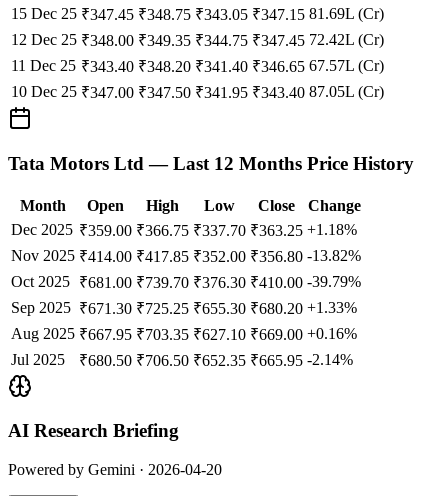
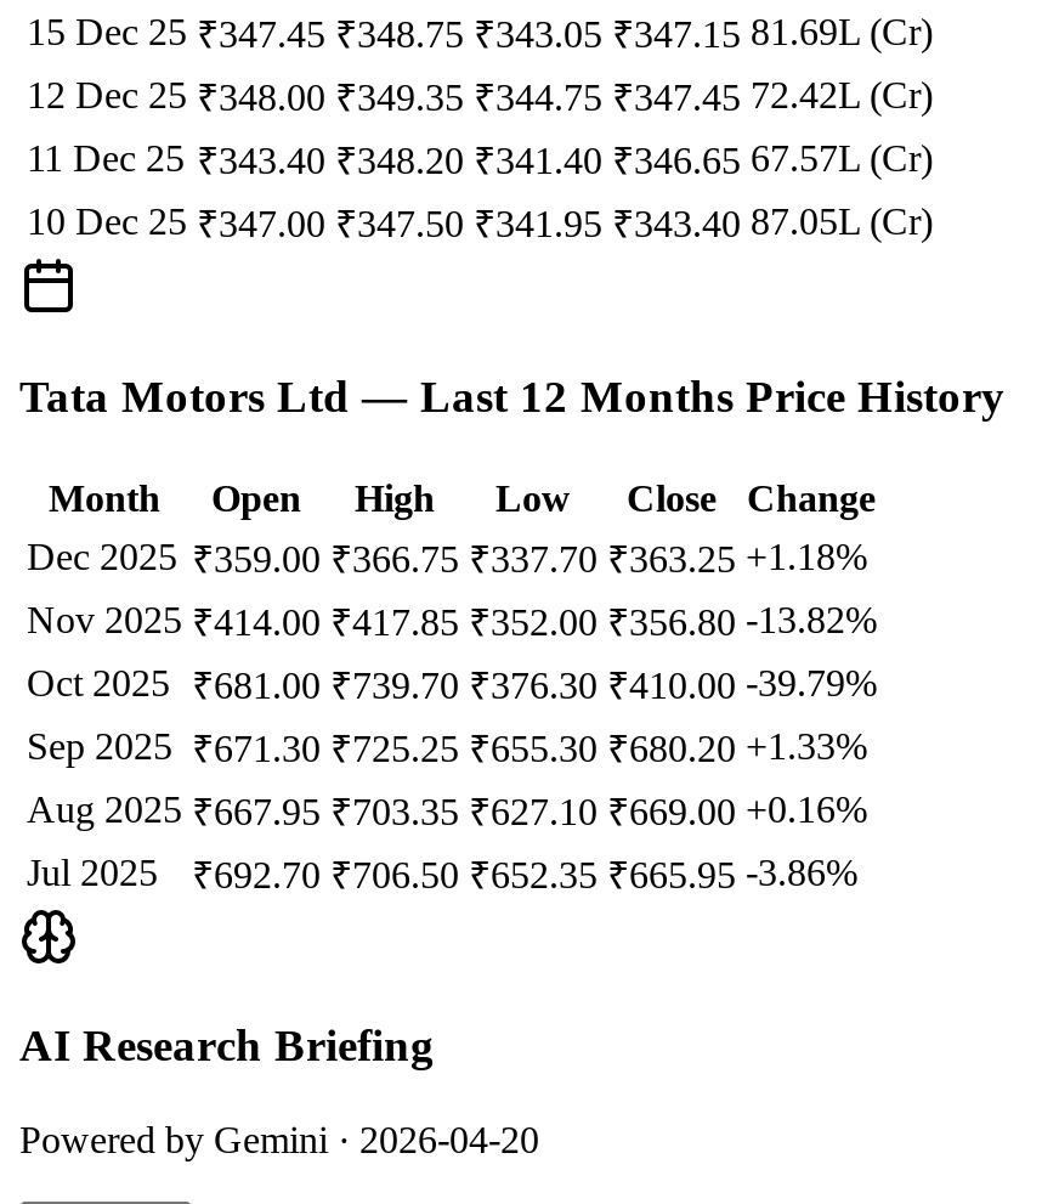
- Jul 2025 ₹680.50 ₹706.50 ₹652.35 ₹665.95 -2.14%
+ Jul 2025 ₹692.70 ₹706.50 ₹652.35 ₹665.95 -3.86%
